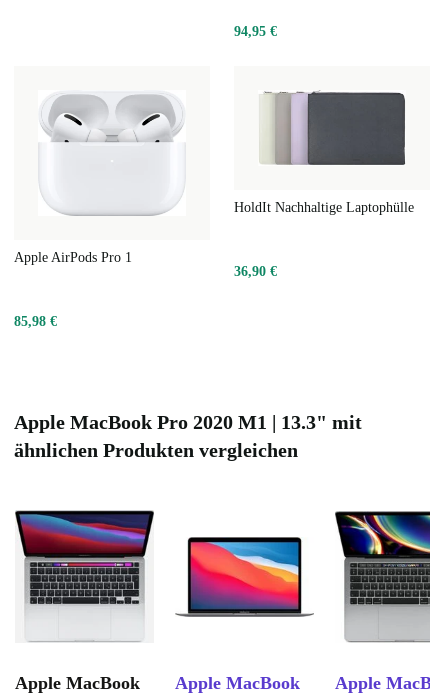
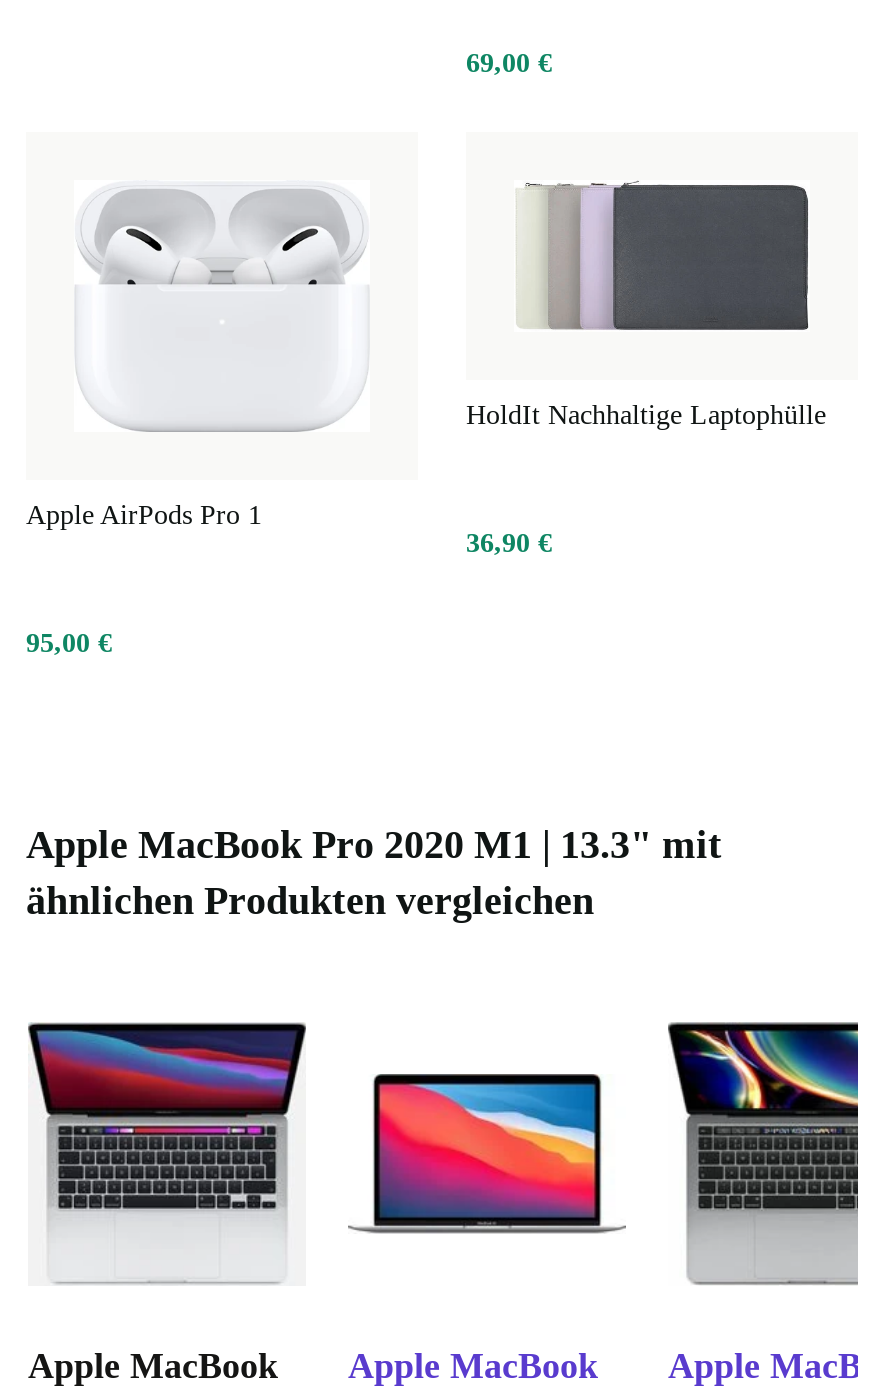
- 94,95 €
+ 69,00 €

- 85,98 €
+ 95,00 €
